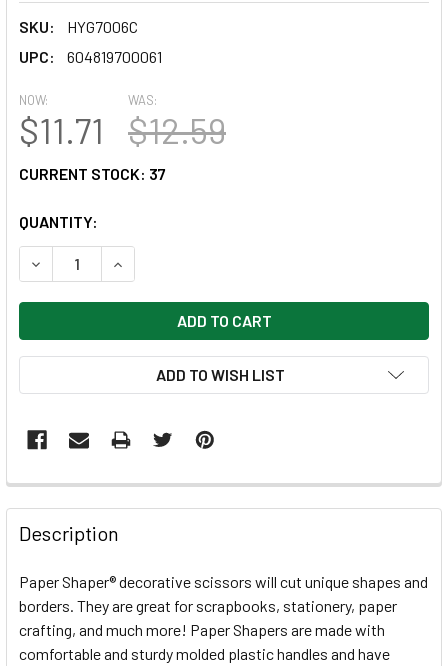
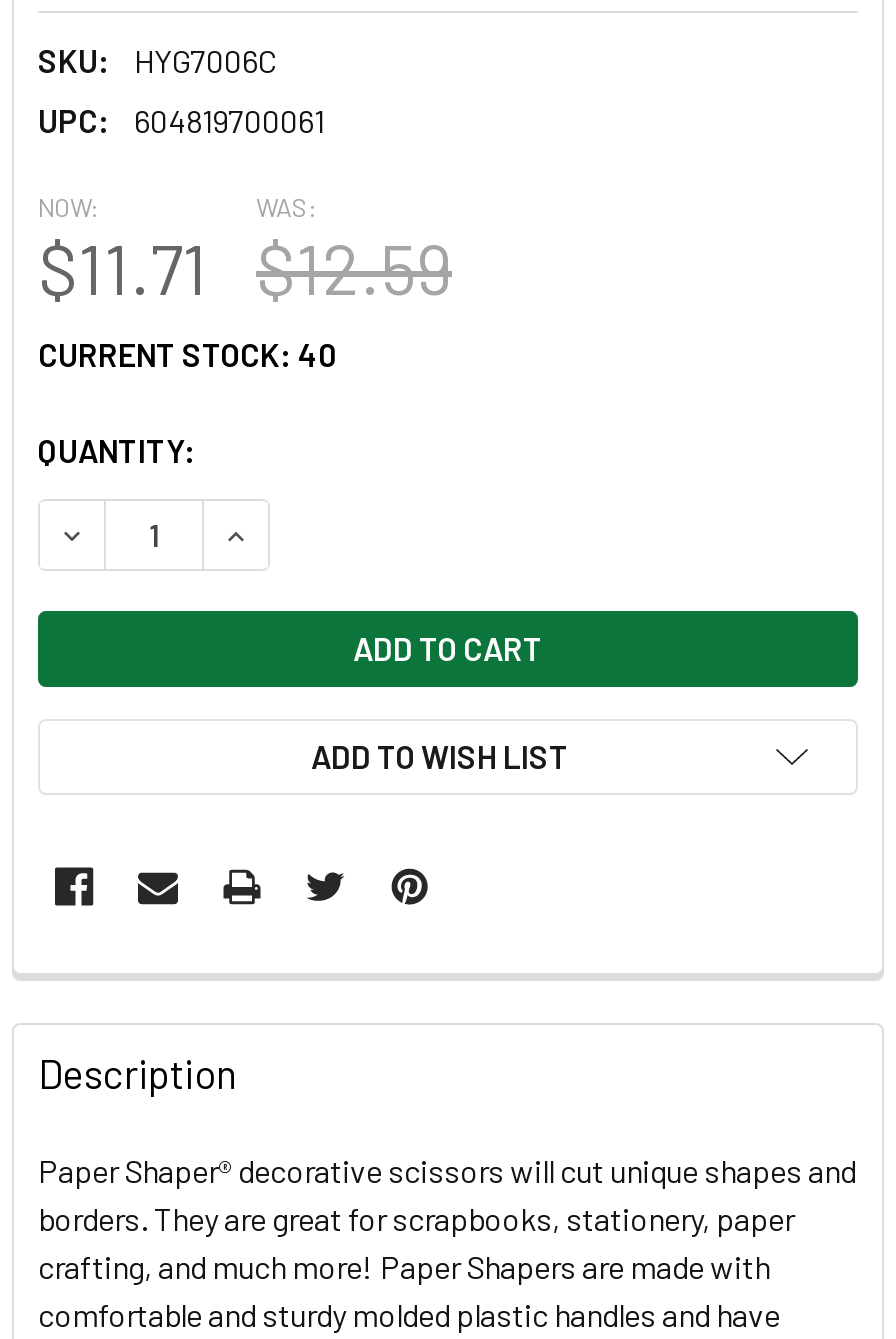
- CURRENT STOCK: 37
+ CURRENT STOCK: 40
